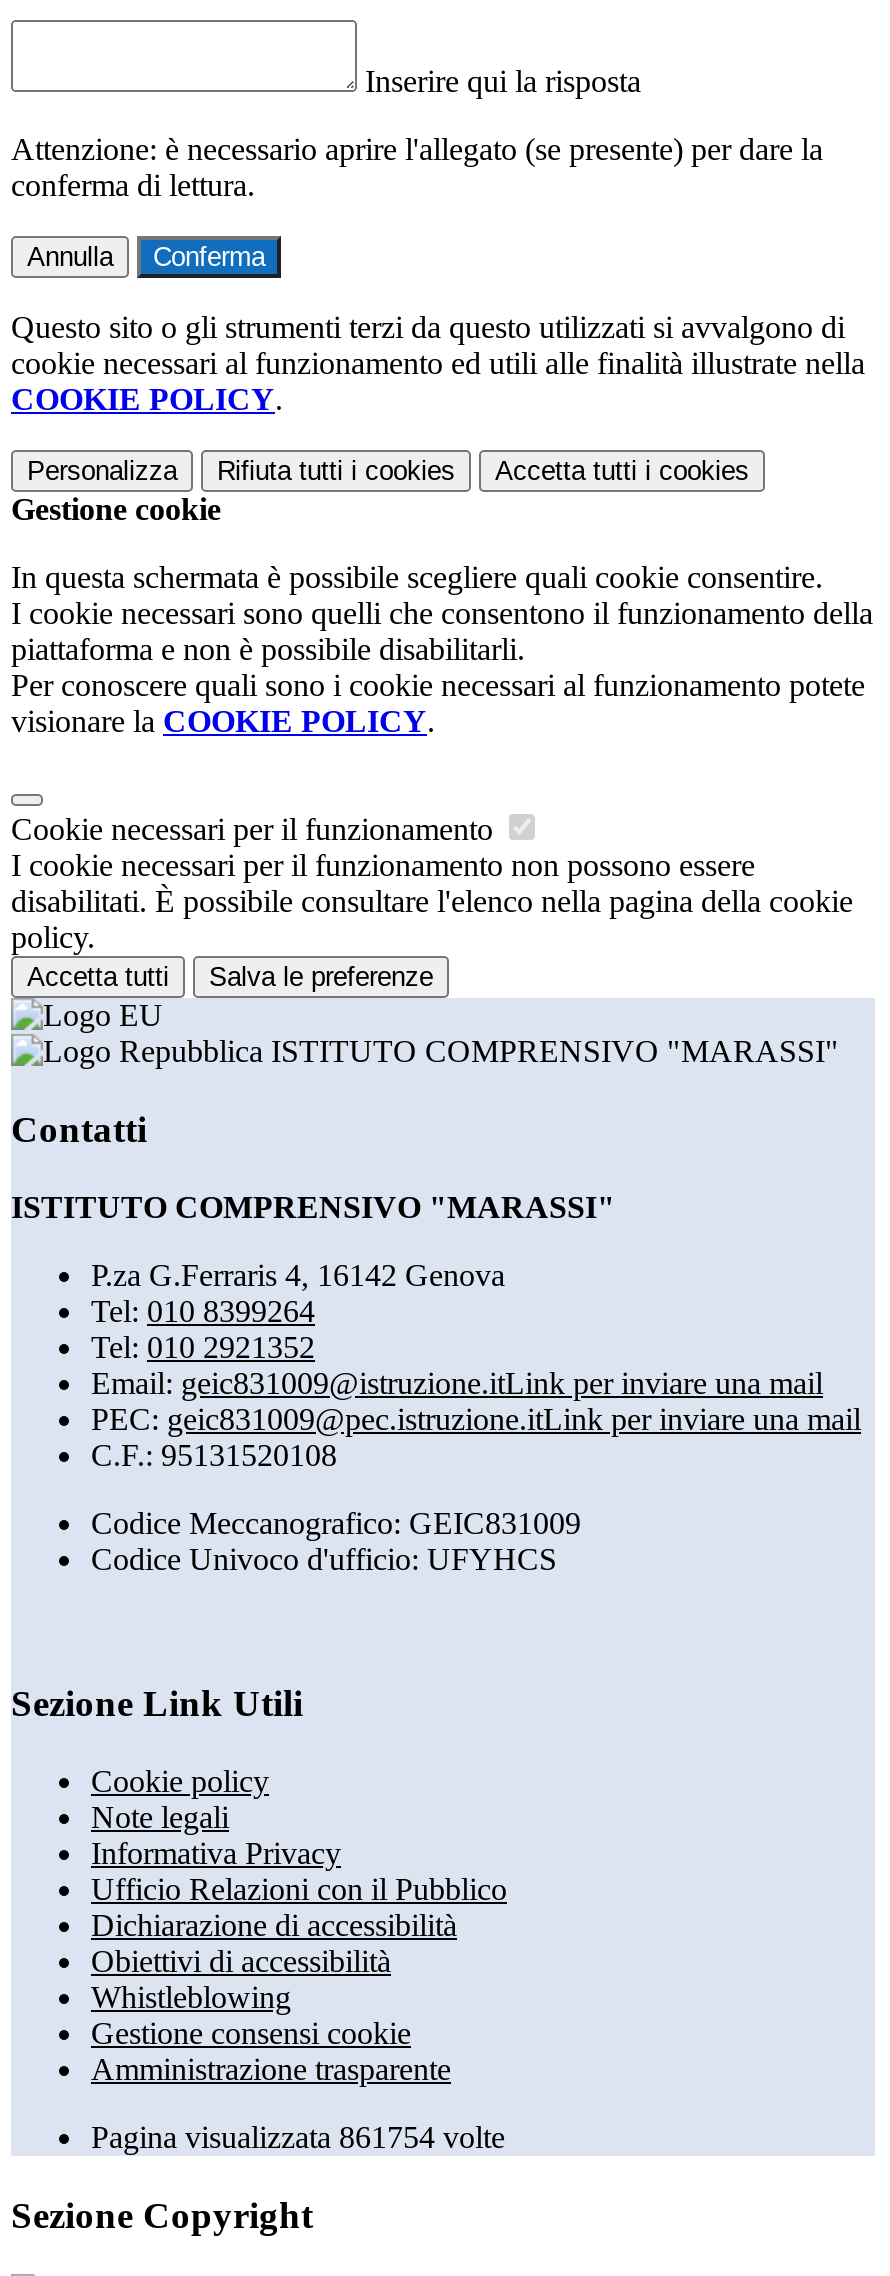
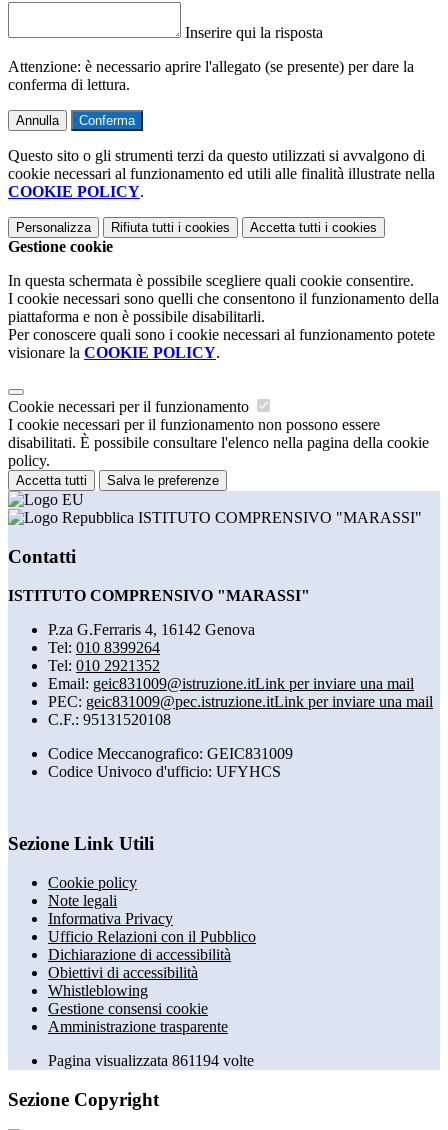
- Pagina visualizzata 861754 volte
+ Pagina visualizzata 861194 volte
